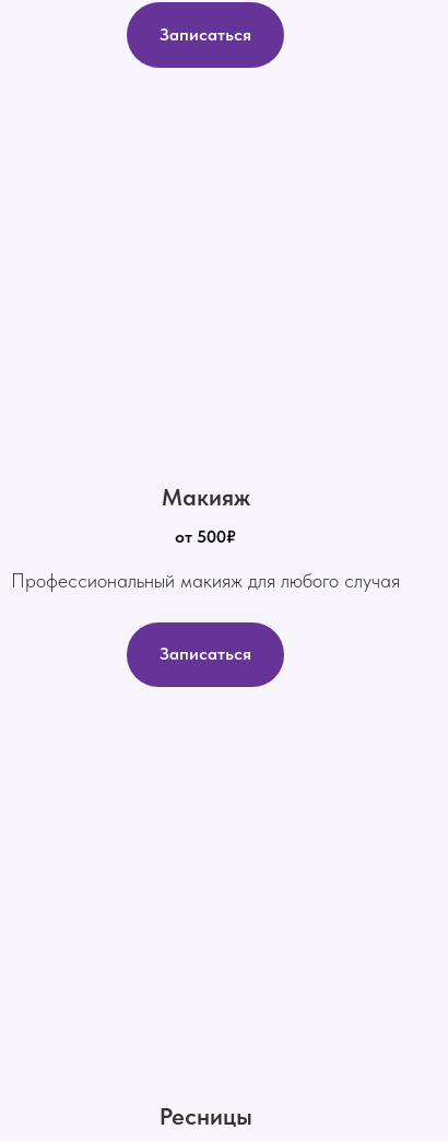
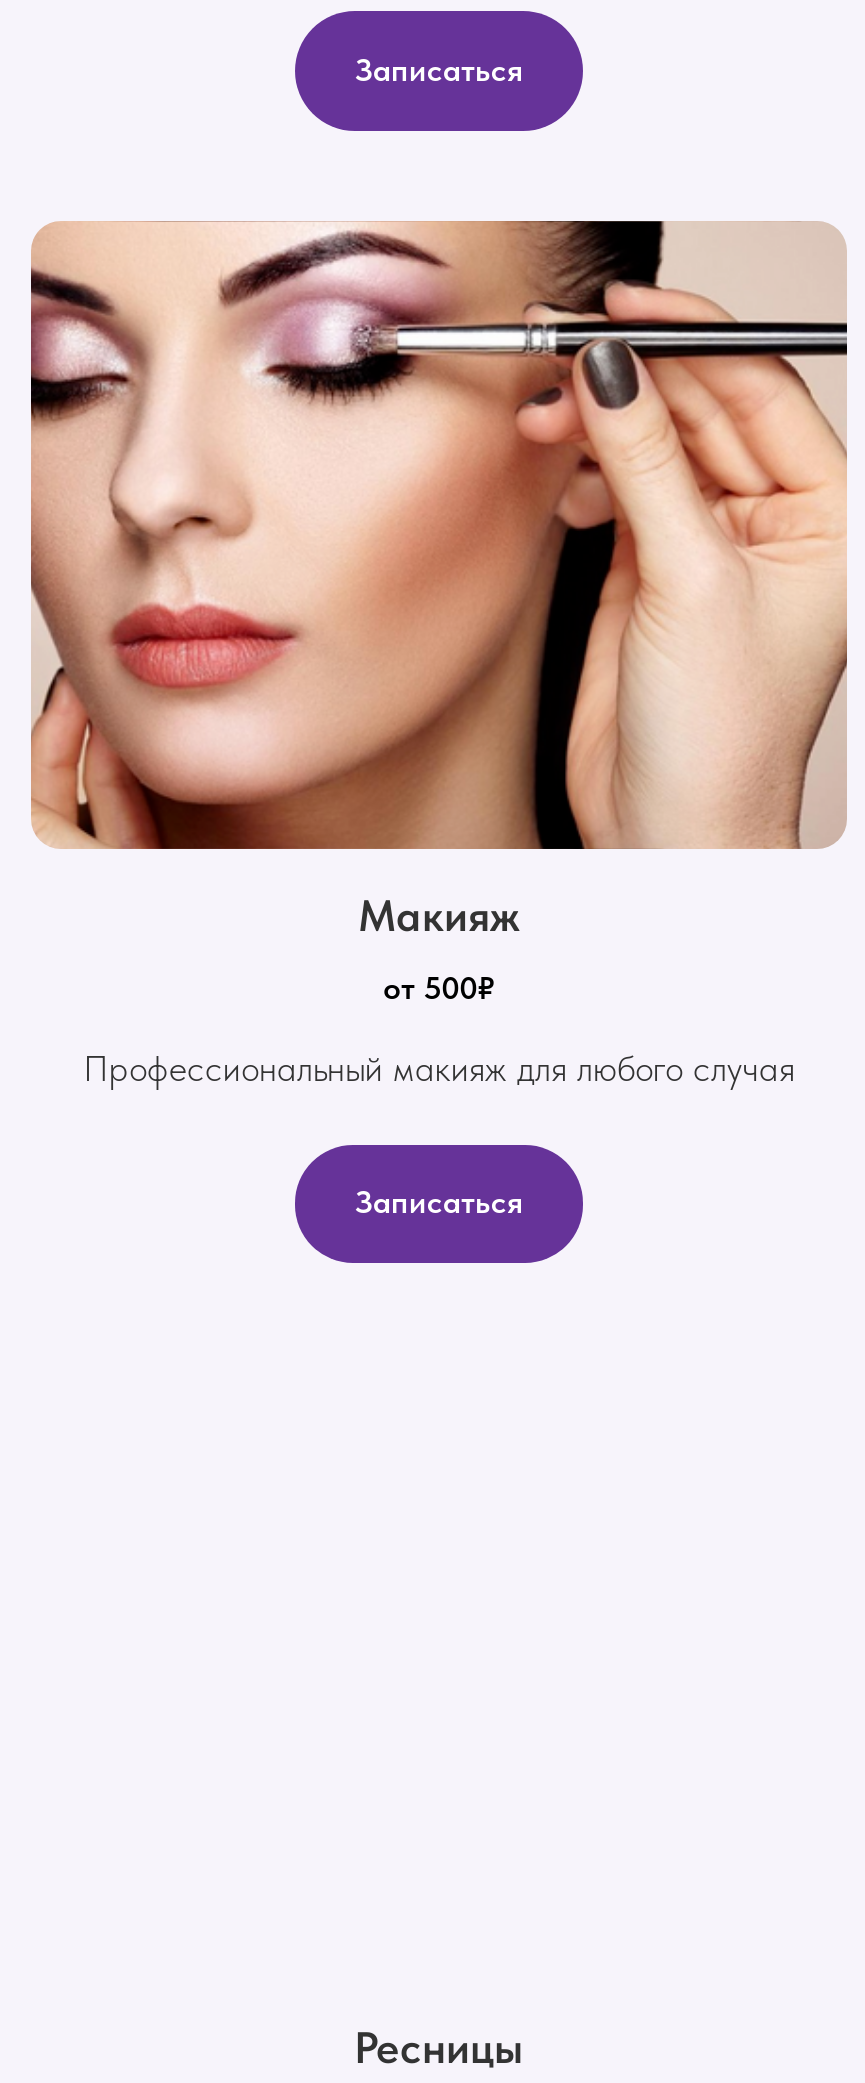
+ [image]
